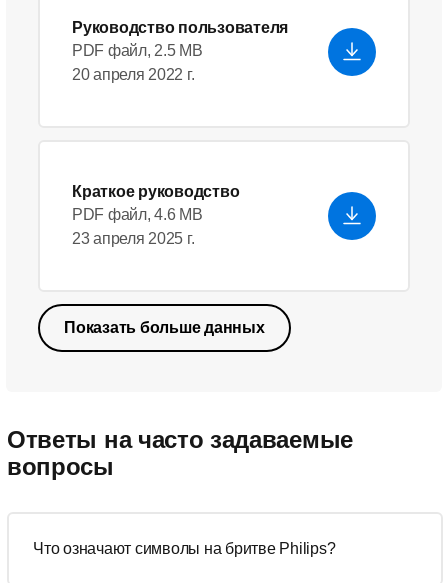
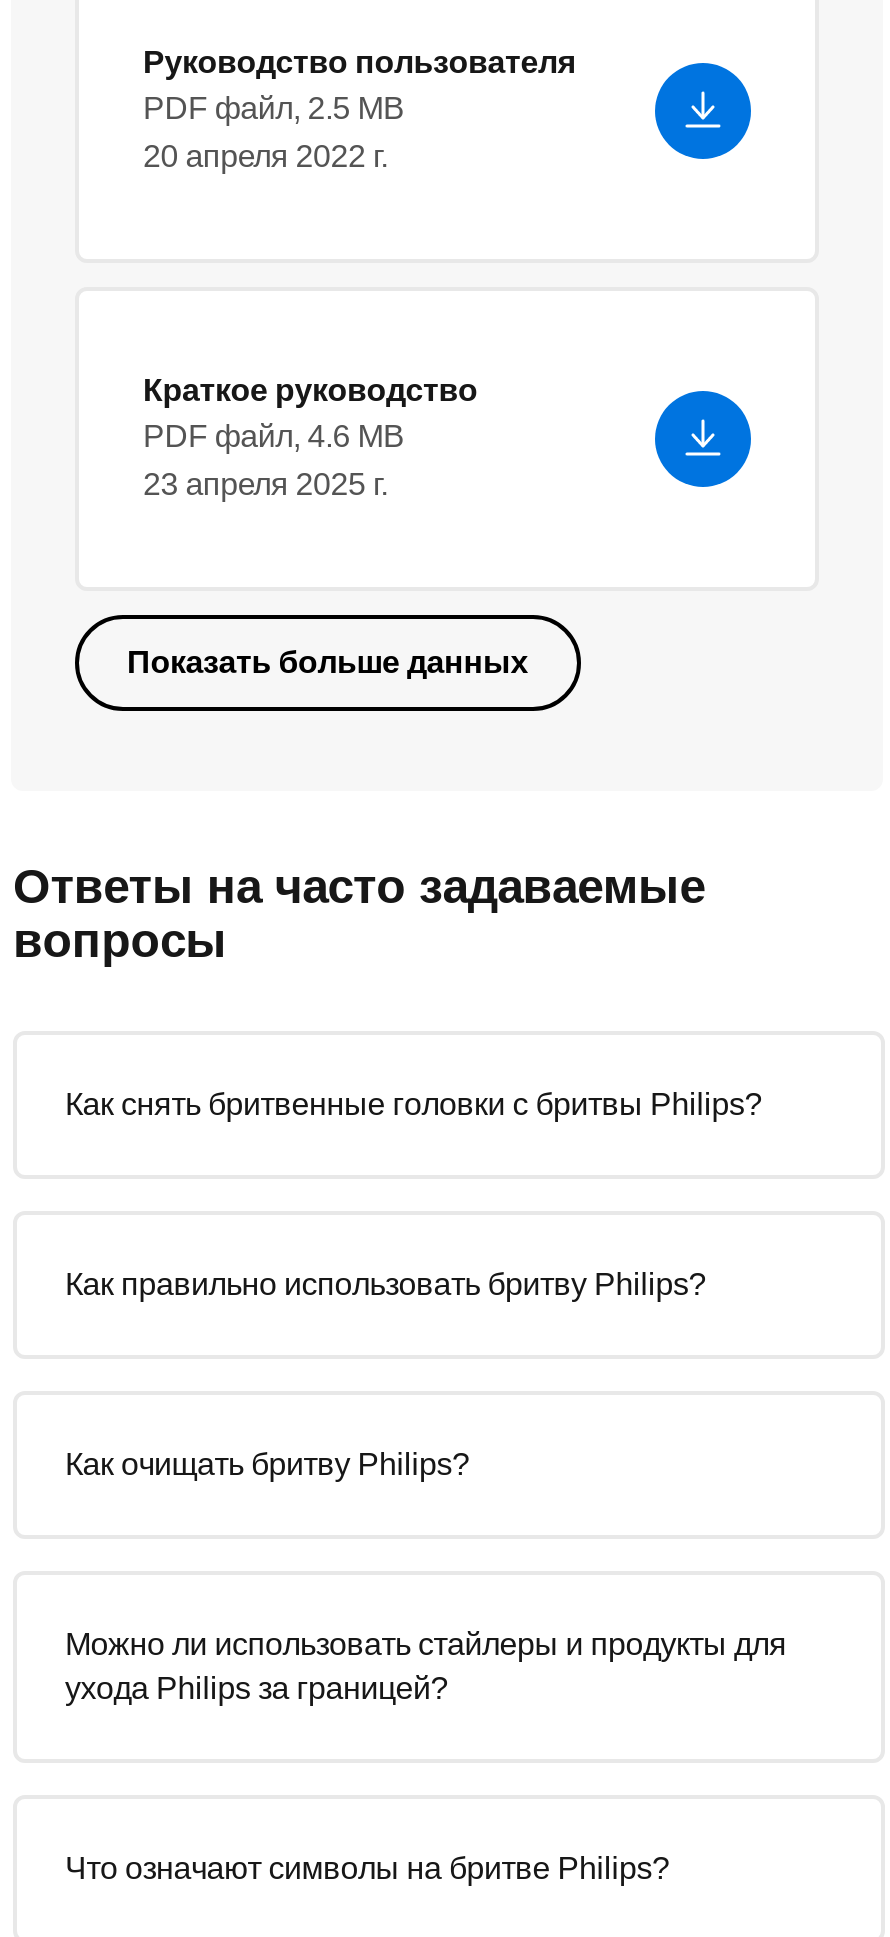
+ Как снять бритвенные головки с бритвы Philips?

+ Как правильно использовать бритву Philips?

+ Как очищать бритву Philips?

+ Можно ли использовать стайлеры и продукты для
+ ухода Philips за границей?
